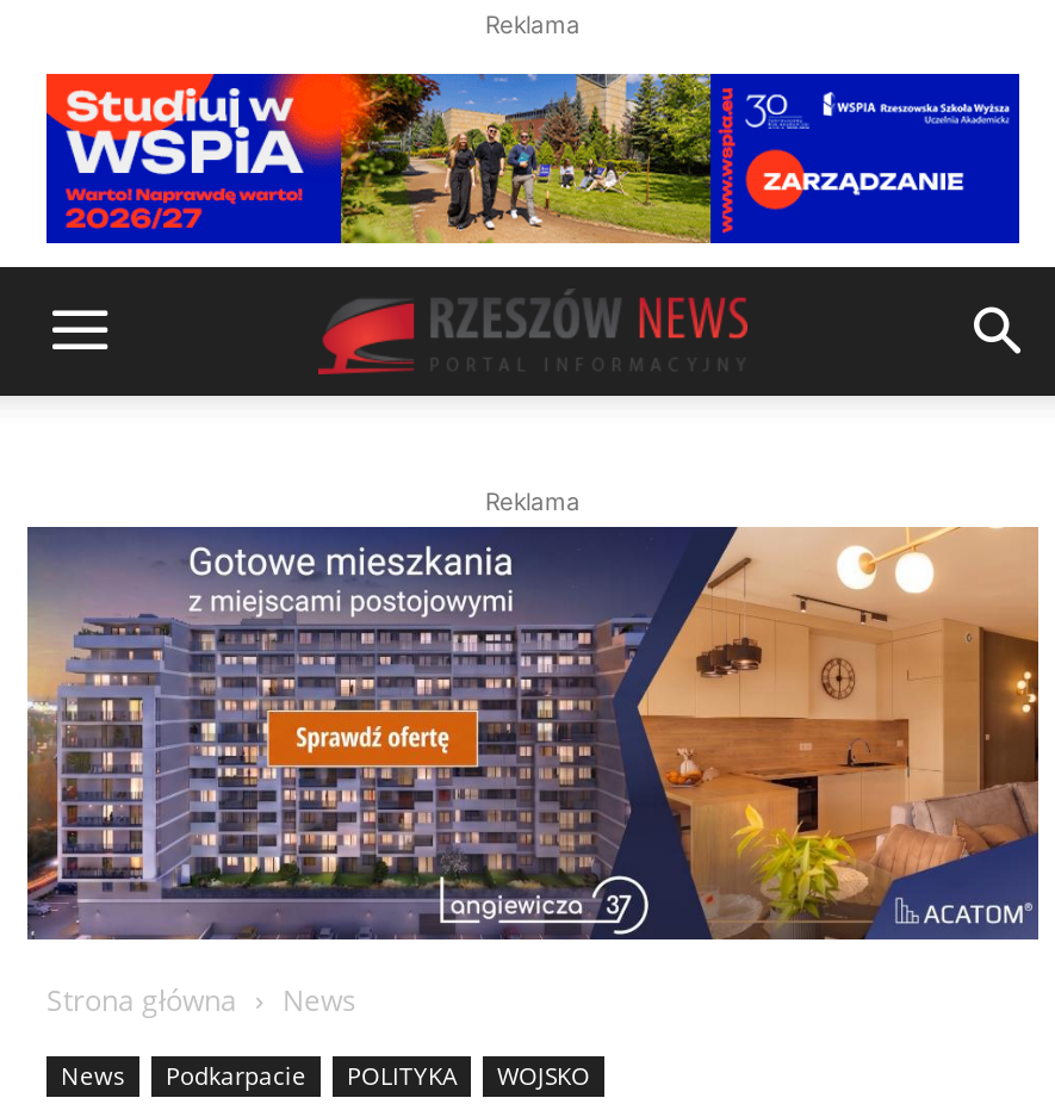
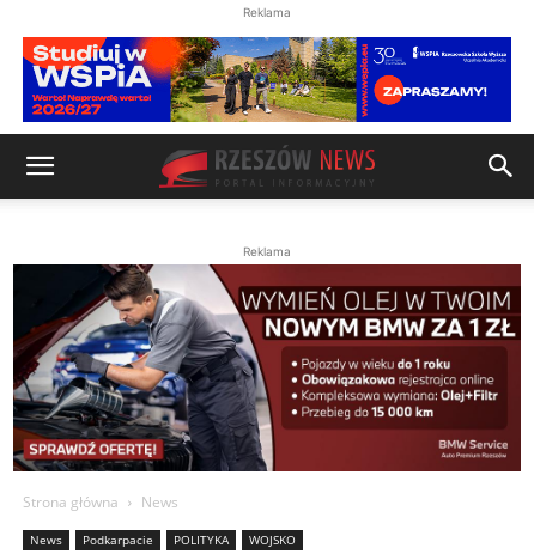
- [image]
+ [image]
